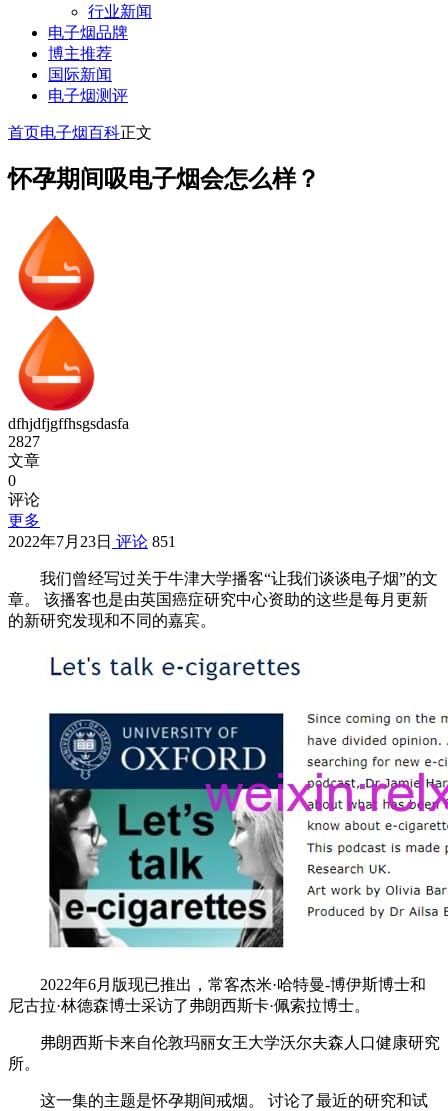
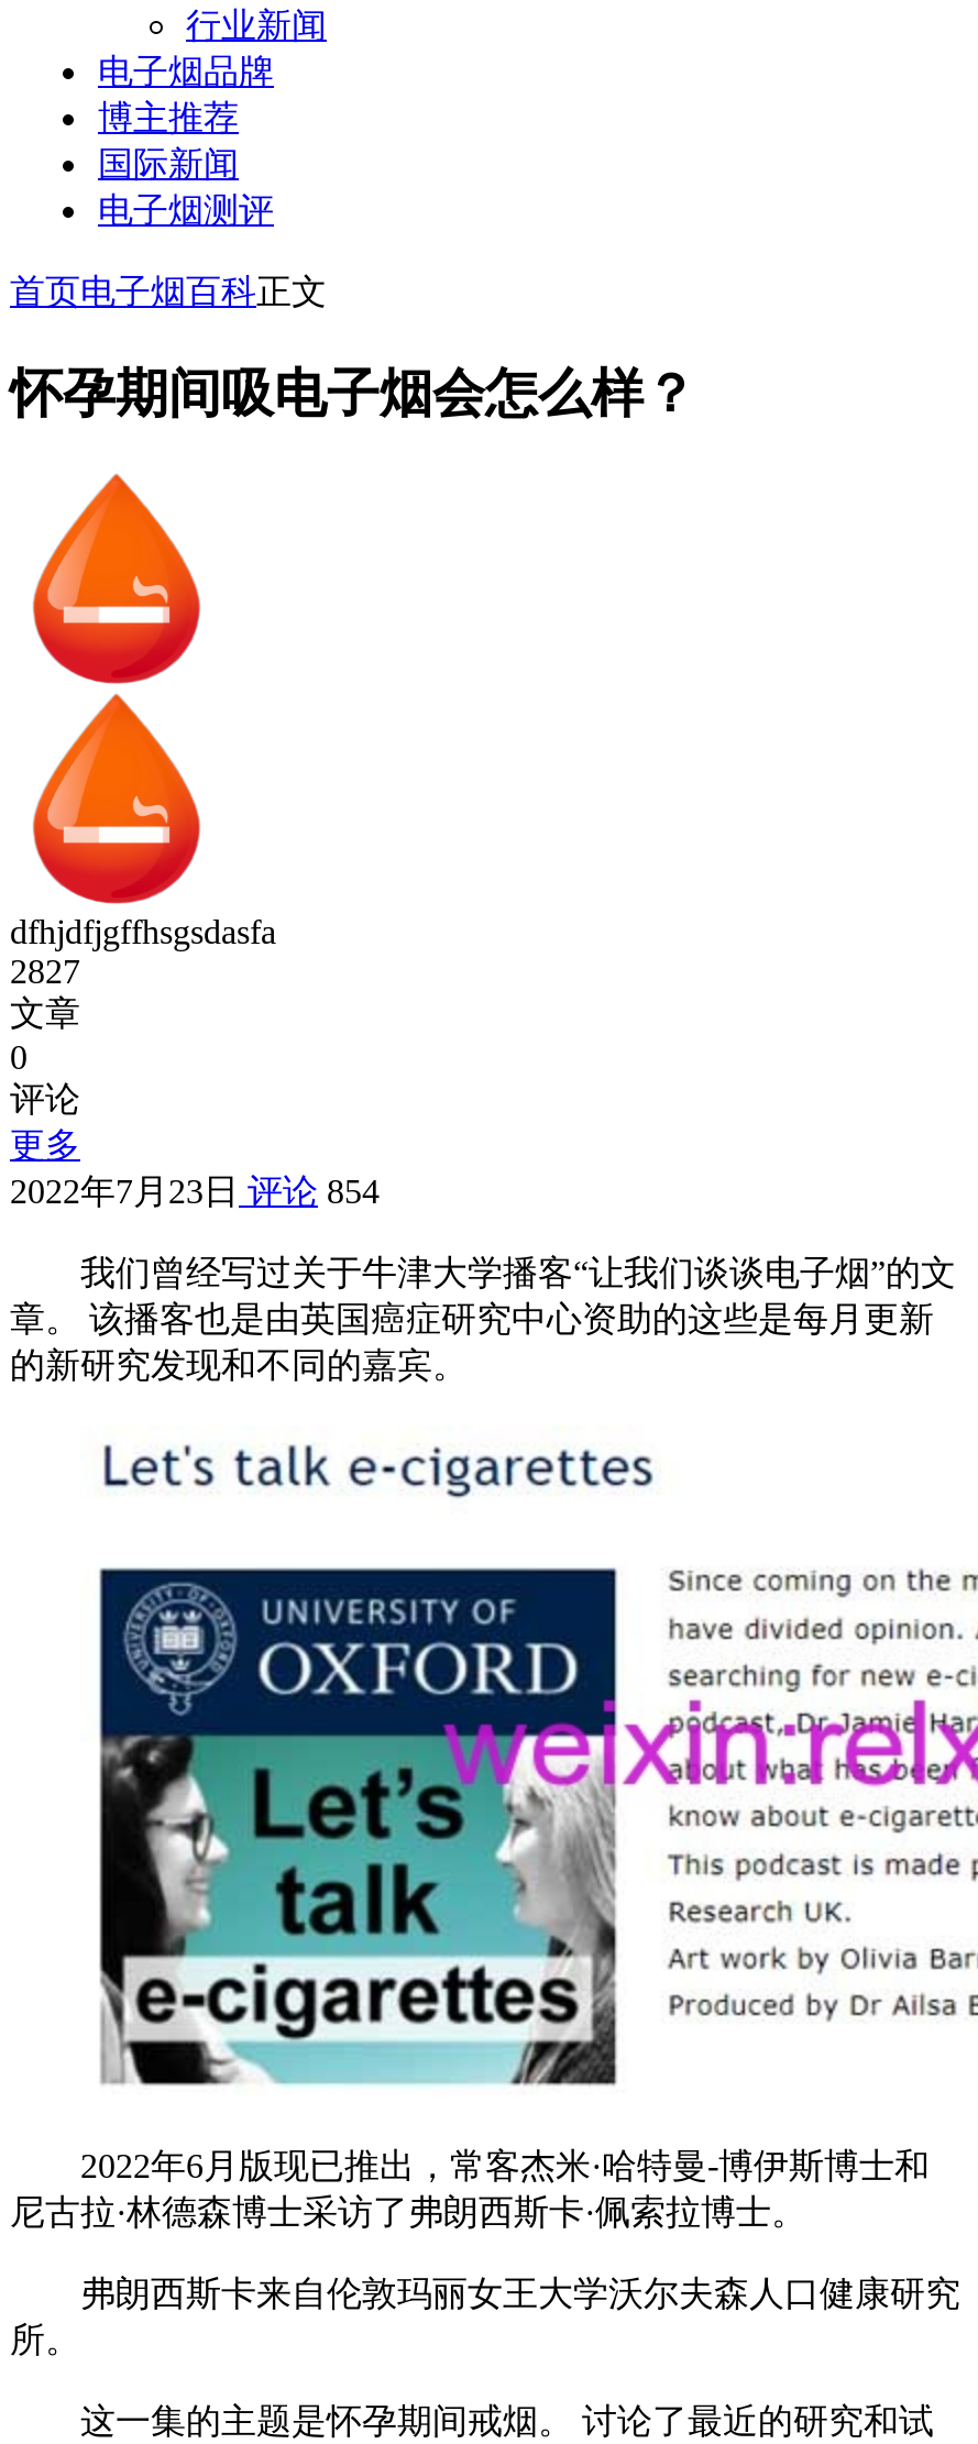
- 2022年7月23日评论851
+ 2022年7月23日评论854
